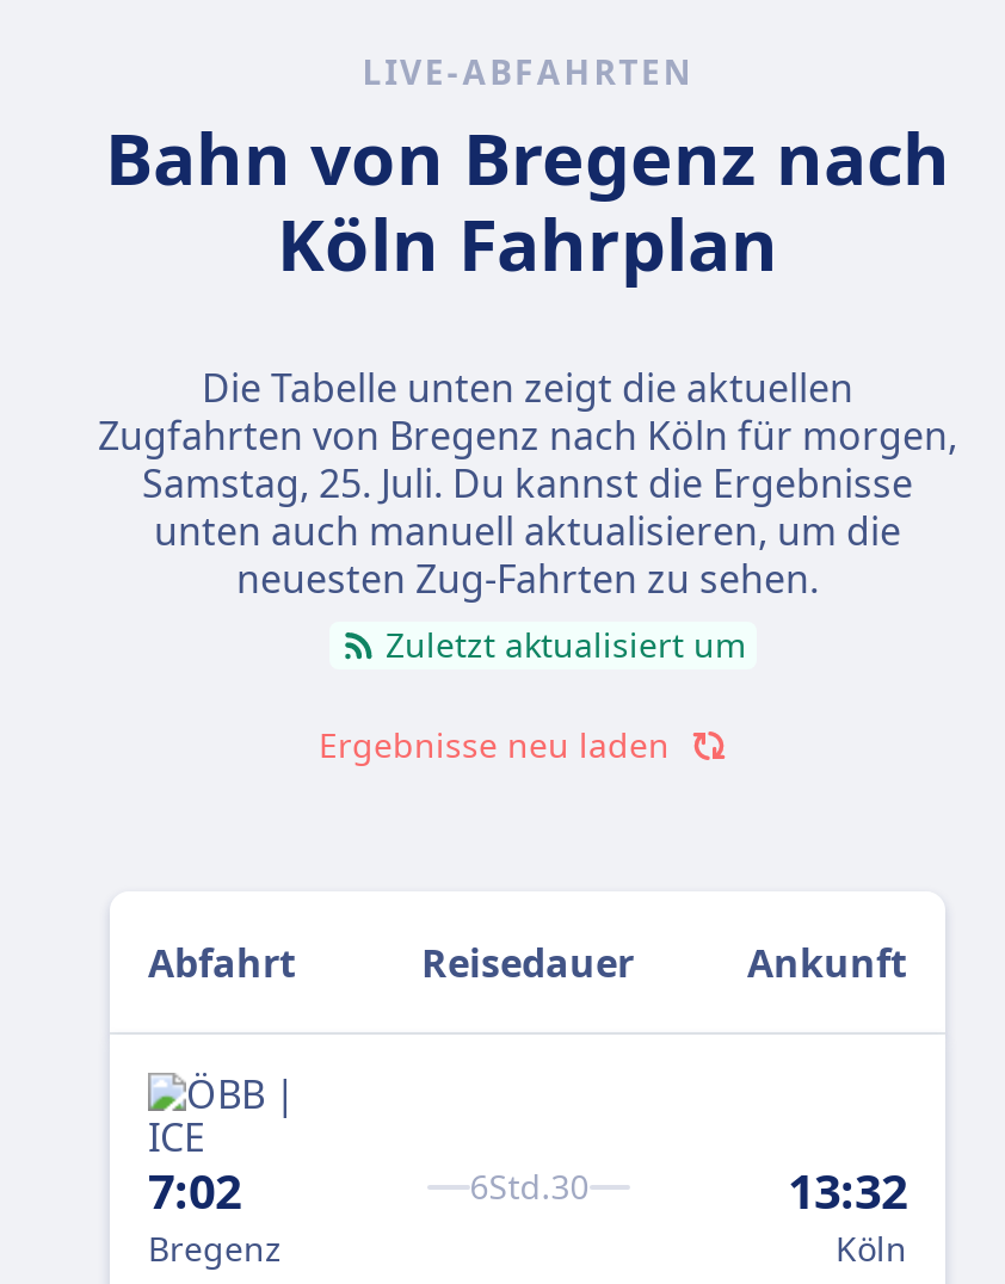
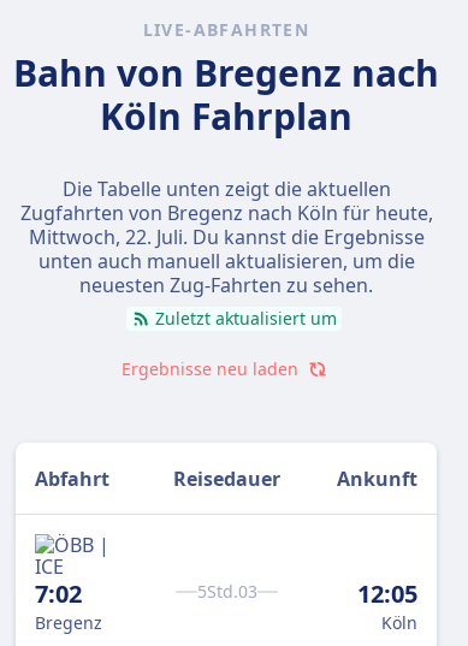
- Zugfahrten von Bregenz nach Köln für morgen,
+ Zugfahrten von Bregenz nach Köln für heute,

- Samstag, 25. Juli. Du kannst die Ergebnisse
+ Mittwoch, 22. Juli. Du kannst die Ergebnisse

- 6Std.30
- 13:32
+ 5Std.03
+ 12:05
